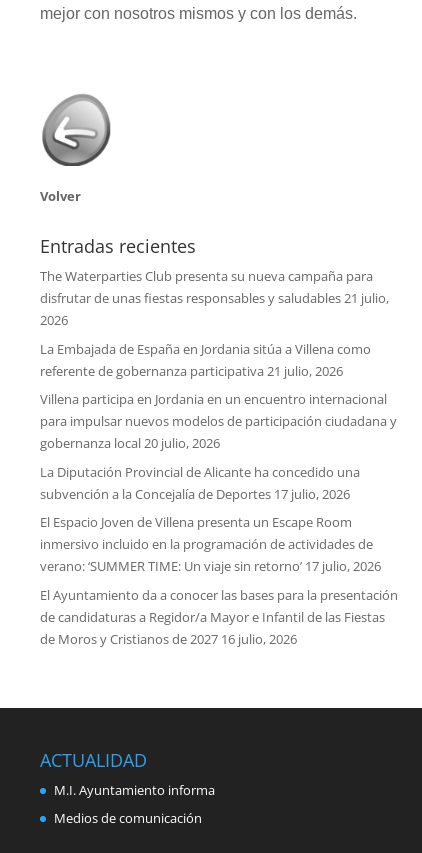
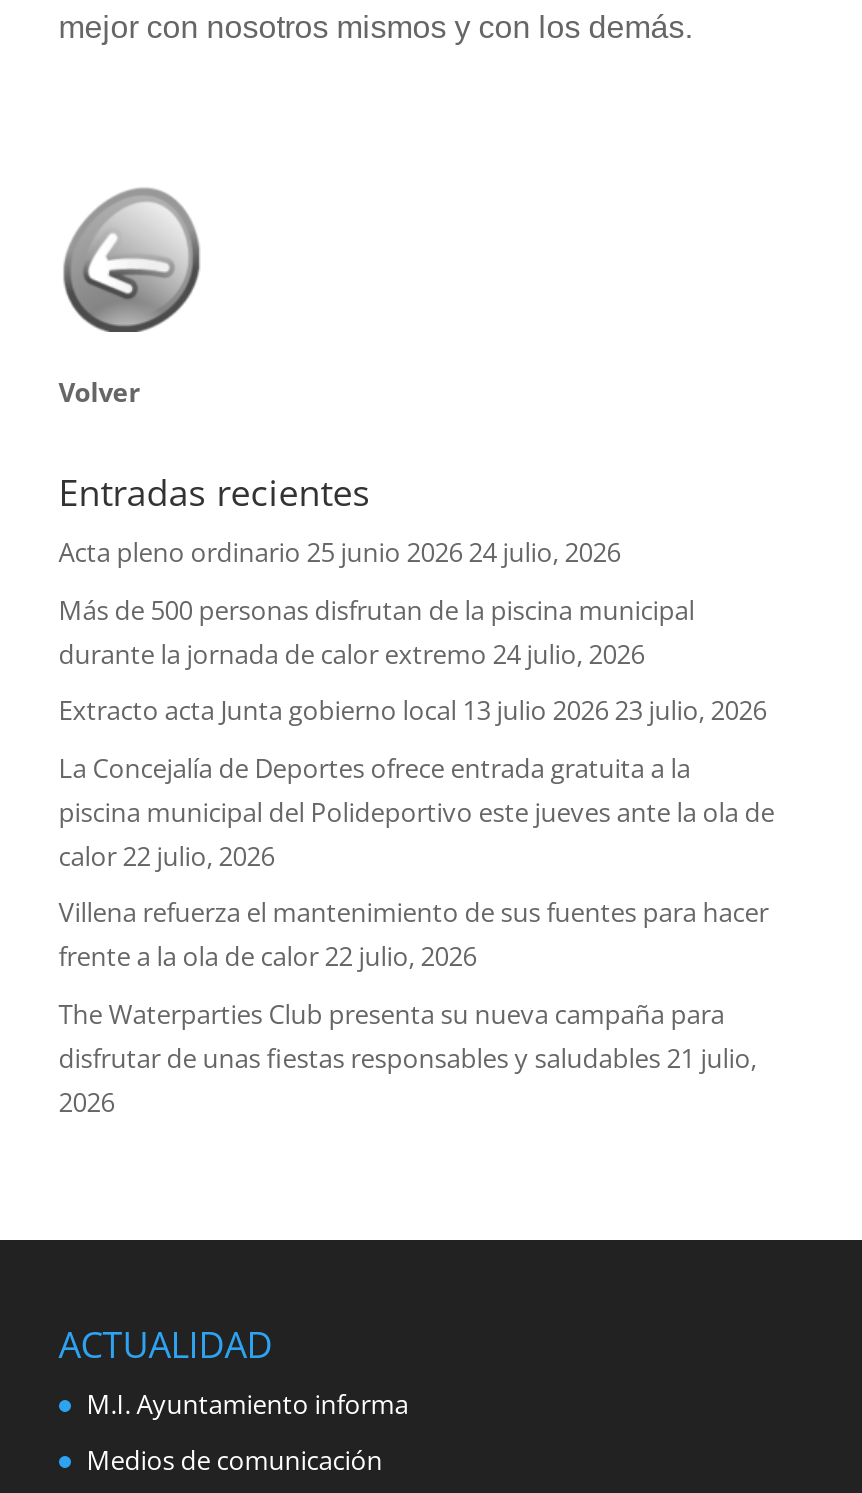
+ Acta pleno ordinario 25 junio 2026 24 julio, 2026
+ Más de 500 personas disfrutan de la piscina municipal
+ durante la jornada de calor extremo 24 julio, 2026
+ Extracto acta Junta gobierno local 13 julio 2026 23 julio, 2026
+ La Concejalía de Deportes ofrece entrada gratuita a la
+ piscina municipal del Polideportivo este jueves ante la ola de
+ calor 22 julio, 2026
+ Villena refuerza el mantenimiento de sus fuentes para hacer
+ frente a la ola de calor 22 julio, 2026

moved down: The Waterparties Club presenta su nueva campaña para | disfrutar de unas fiestas responsables y saludables 21 julio, | 2026

- La Embajada de España en Jordania sitúa a Villena como
- referente de gobernanza participativa 21 julio, 2026
- Villena participa en Jordania en un encuentro internacional
- para impulsar nuevos modelos de participación ciudadana y
- gobernanza local 20 julio, 2026
- La Diputación Provincial de Alicante ha concedido una
- subvención a la Concejalía de Deportes 17 julio, 2026
- El Espacio Joven de Villena presenta un Escape Room
- inmersivo incluido en la programación de actividades de
- verano: ‘SUMMER TIME: Un viaje sin retorno’ 17 julio, 2026
- El Ayuntamiento da a conocer las bases para la presentación
- de candidaturas a Regidor/a Mayor e Infantil de las Fiestas
- de Moros y Cristianos de 2027 16 julio, 2026
